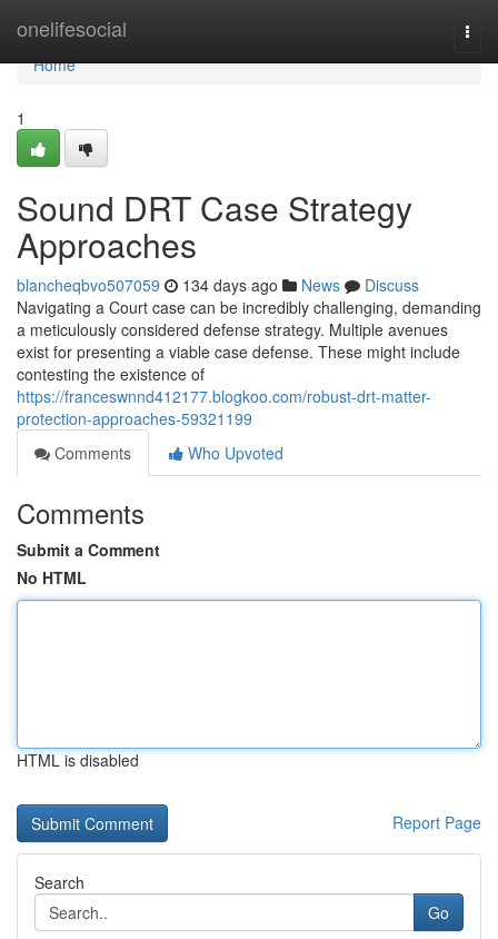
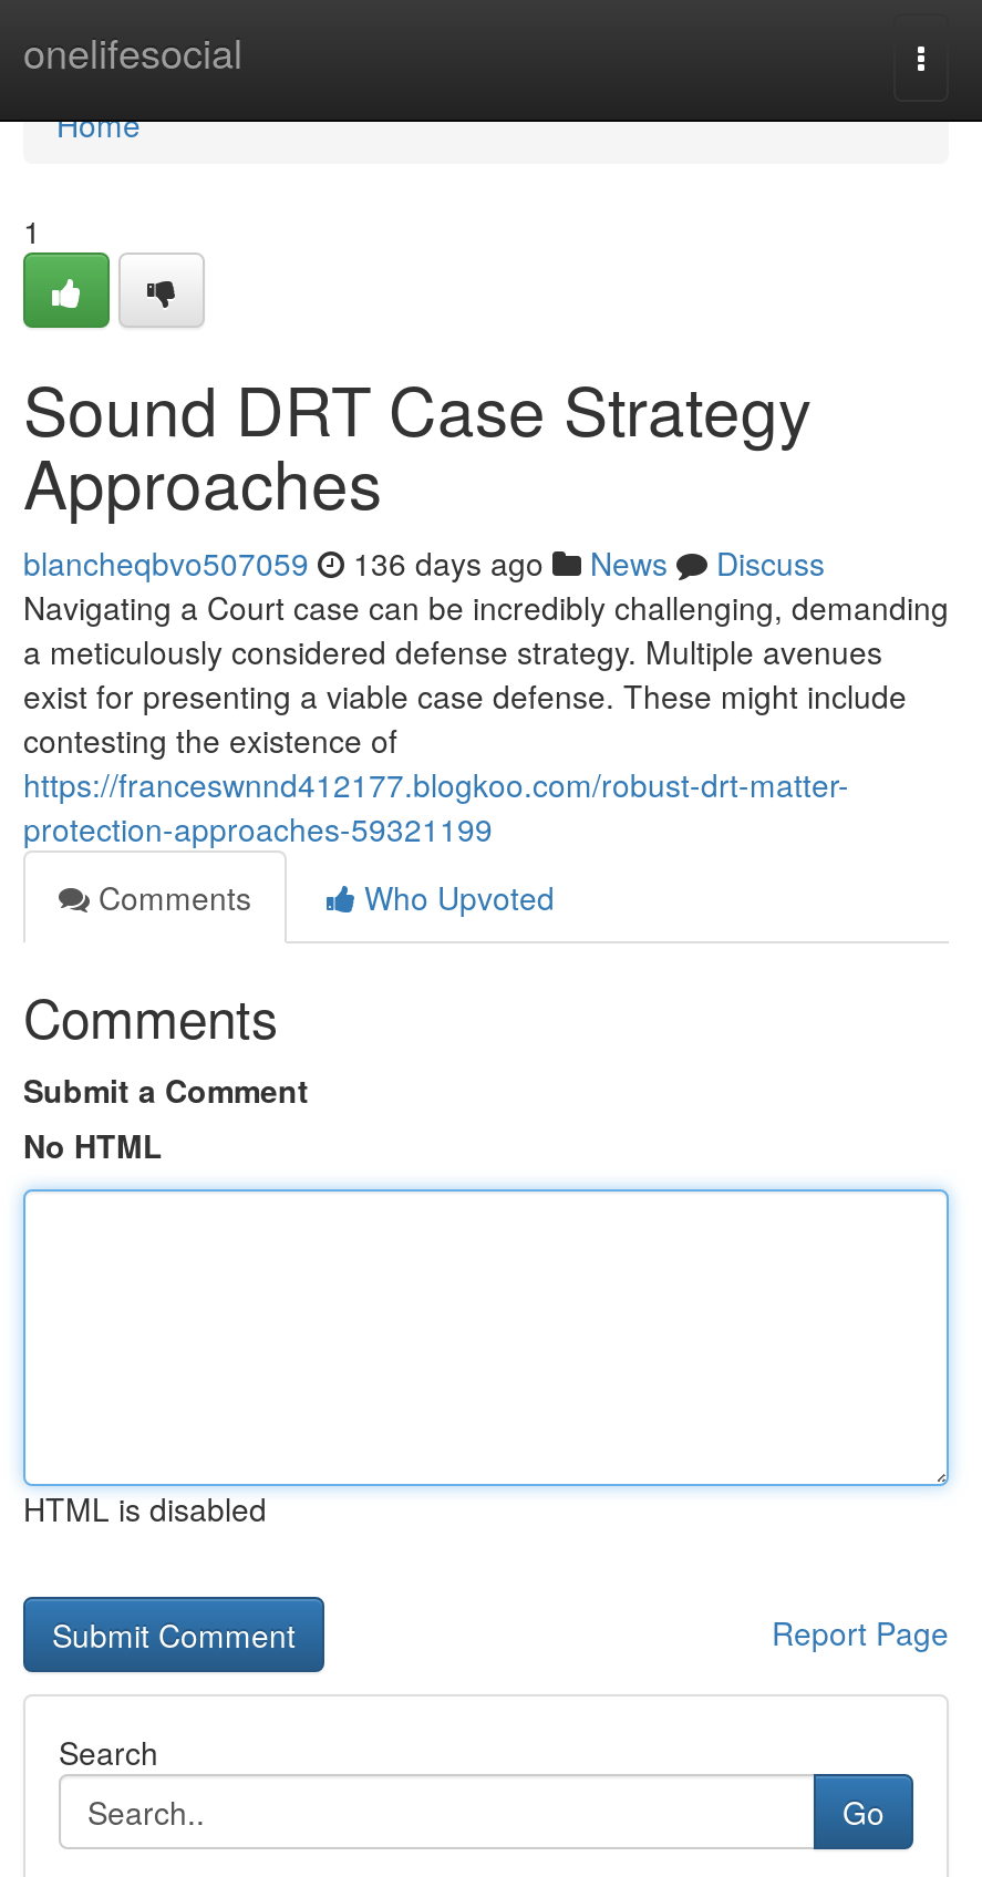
- blancheqbvo507059 134 days ago News Discuss
+ blancheqbvo507059 136 days ago News Discuss
